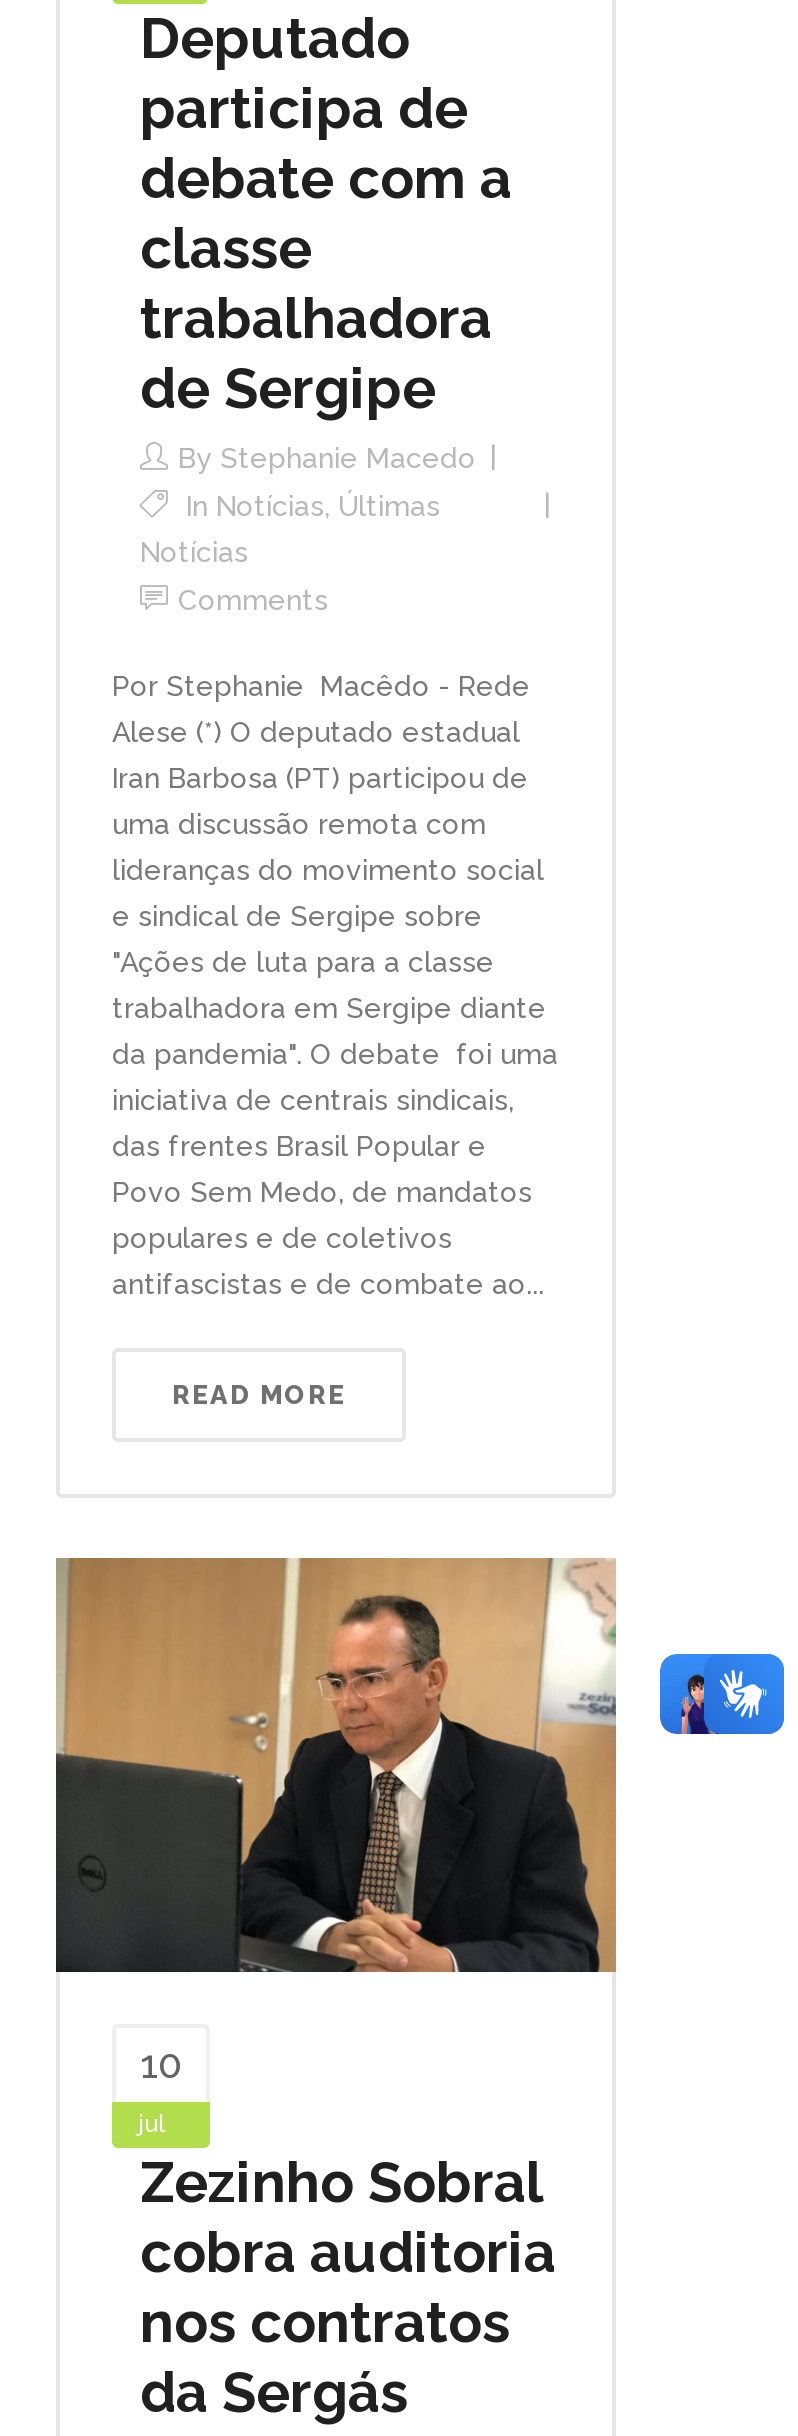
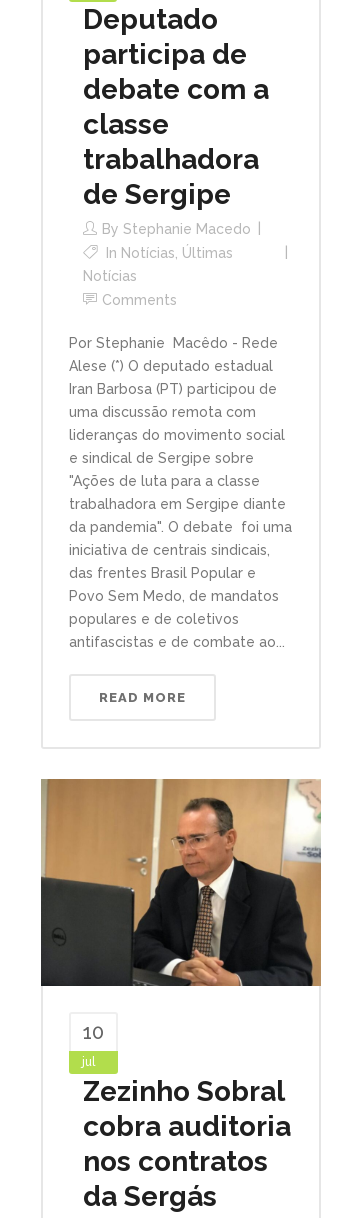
- [image]
